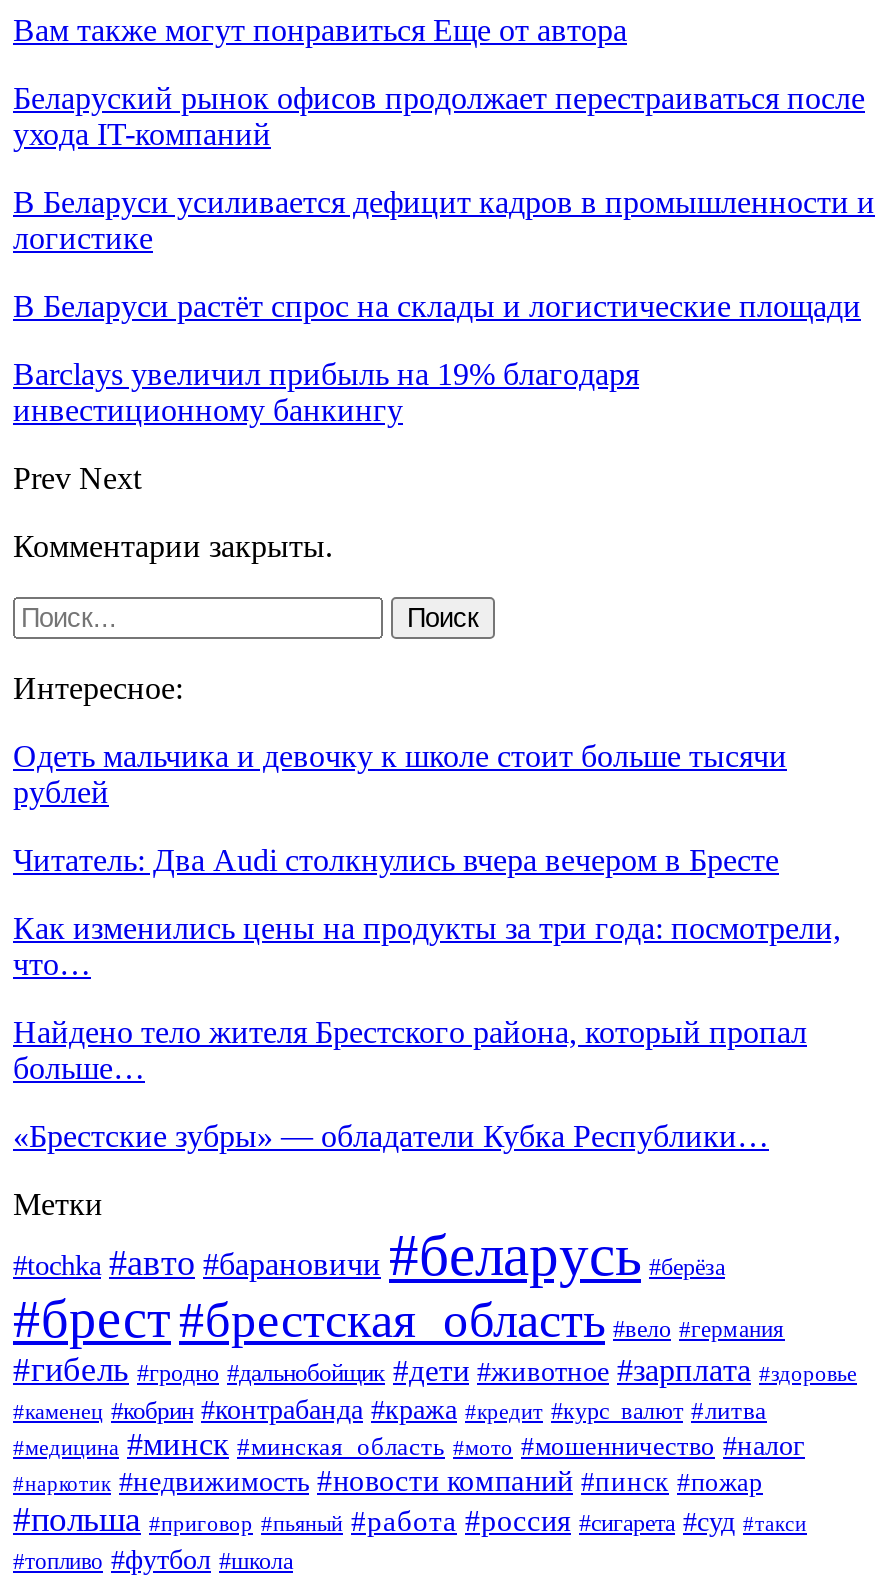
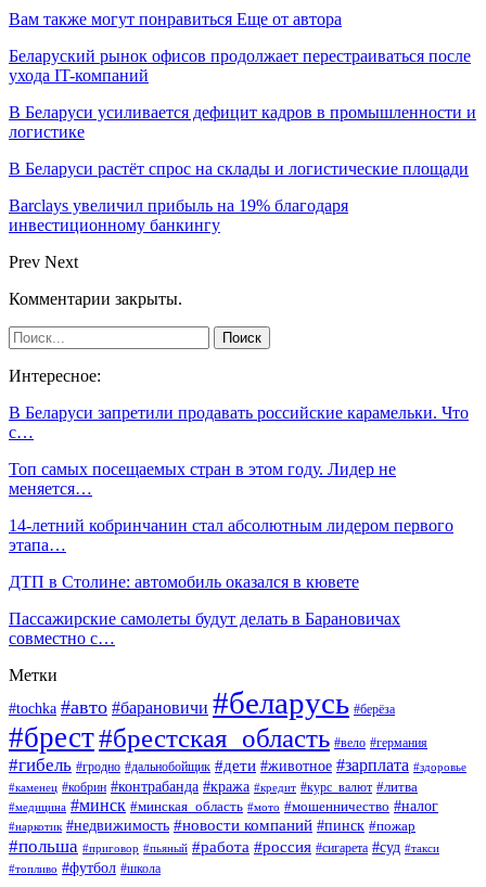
- Одеть мальчика и девочку к школе стоит больше тысячи
- рублей
+ В Беларуси запретили продавать российские карамельки. Что
+ с…

- Читатель: Два Audi столкнулись вчера вечером в Бресте
+ Топ самых посещаемых стран в этом году. Лидер не
+ меняется…

- Как изменились цены на продукты за три года: посмотрели,
- что…
+ 14-летний кобринчанин стал абсолютным лидером первого
+ этапа…

- Найдено тело жителя Брестского района, который пропал
- больше…
+ ДТП в Столине: автомобиль оказался в кювете

- «Брестские зубры» — обладатели Кубка Республики…
+ Пассажирские самолеты будут делать в Барановичах
+ совместно с…
